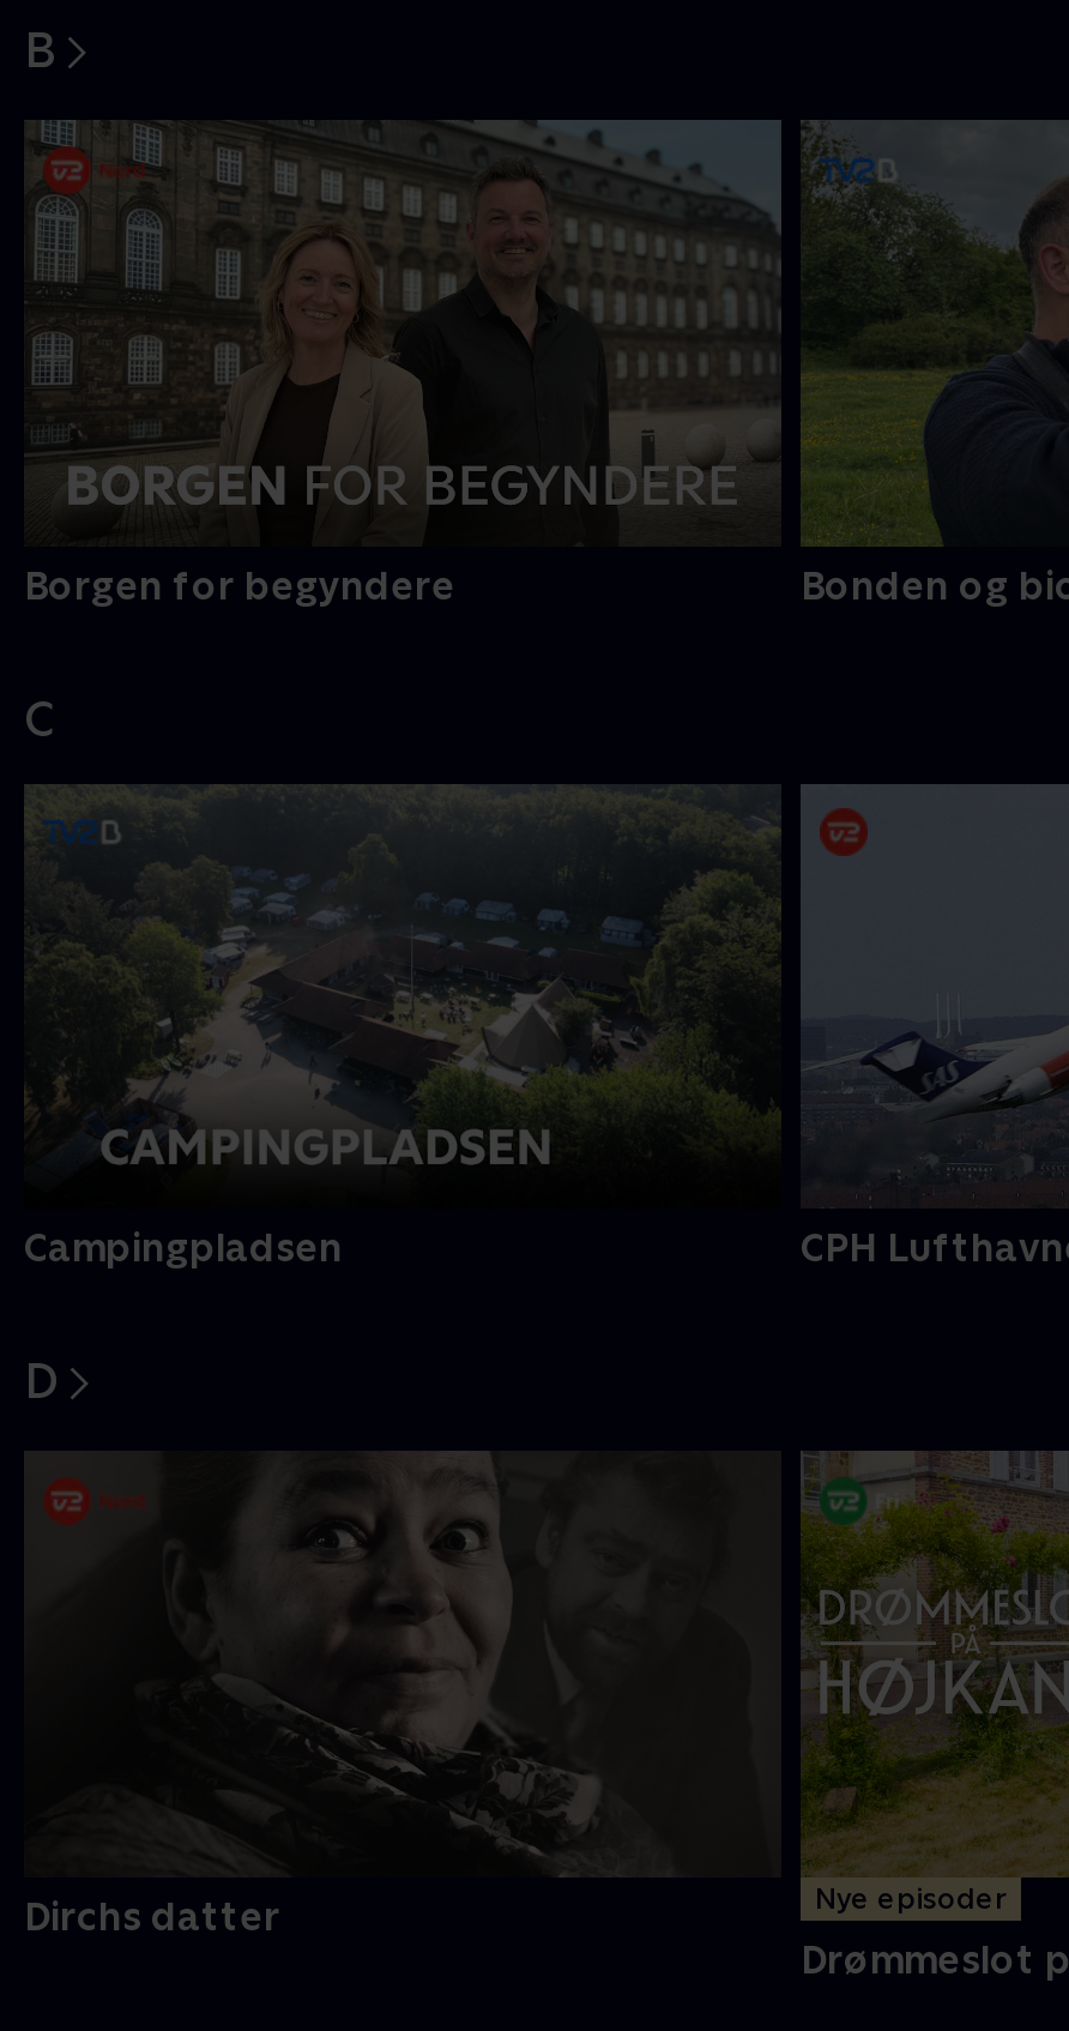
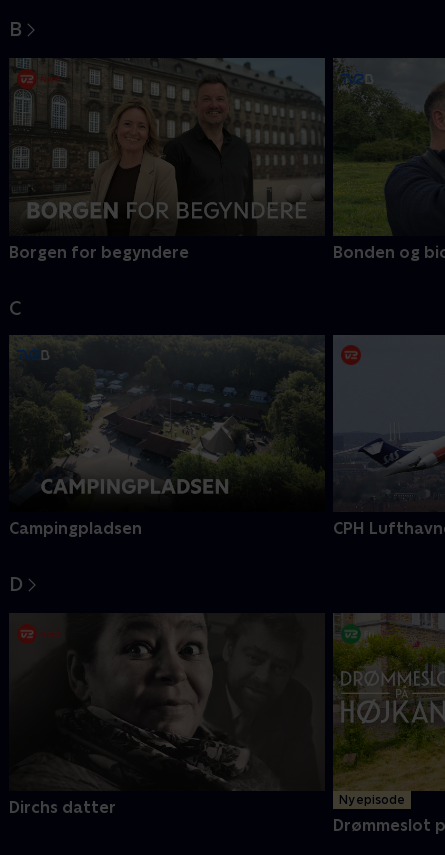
- Nye episoder
+ Ny episode
